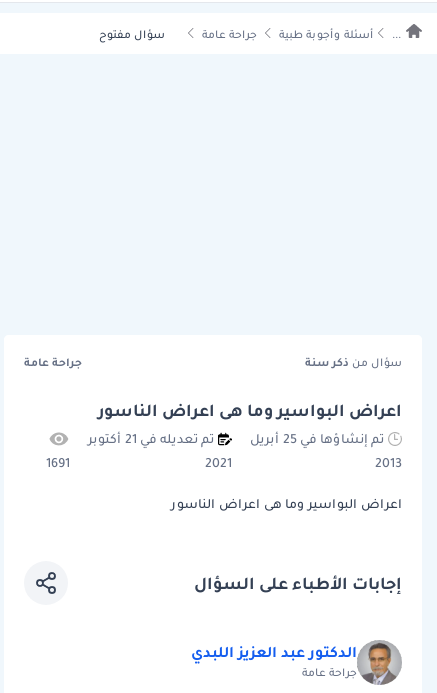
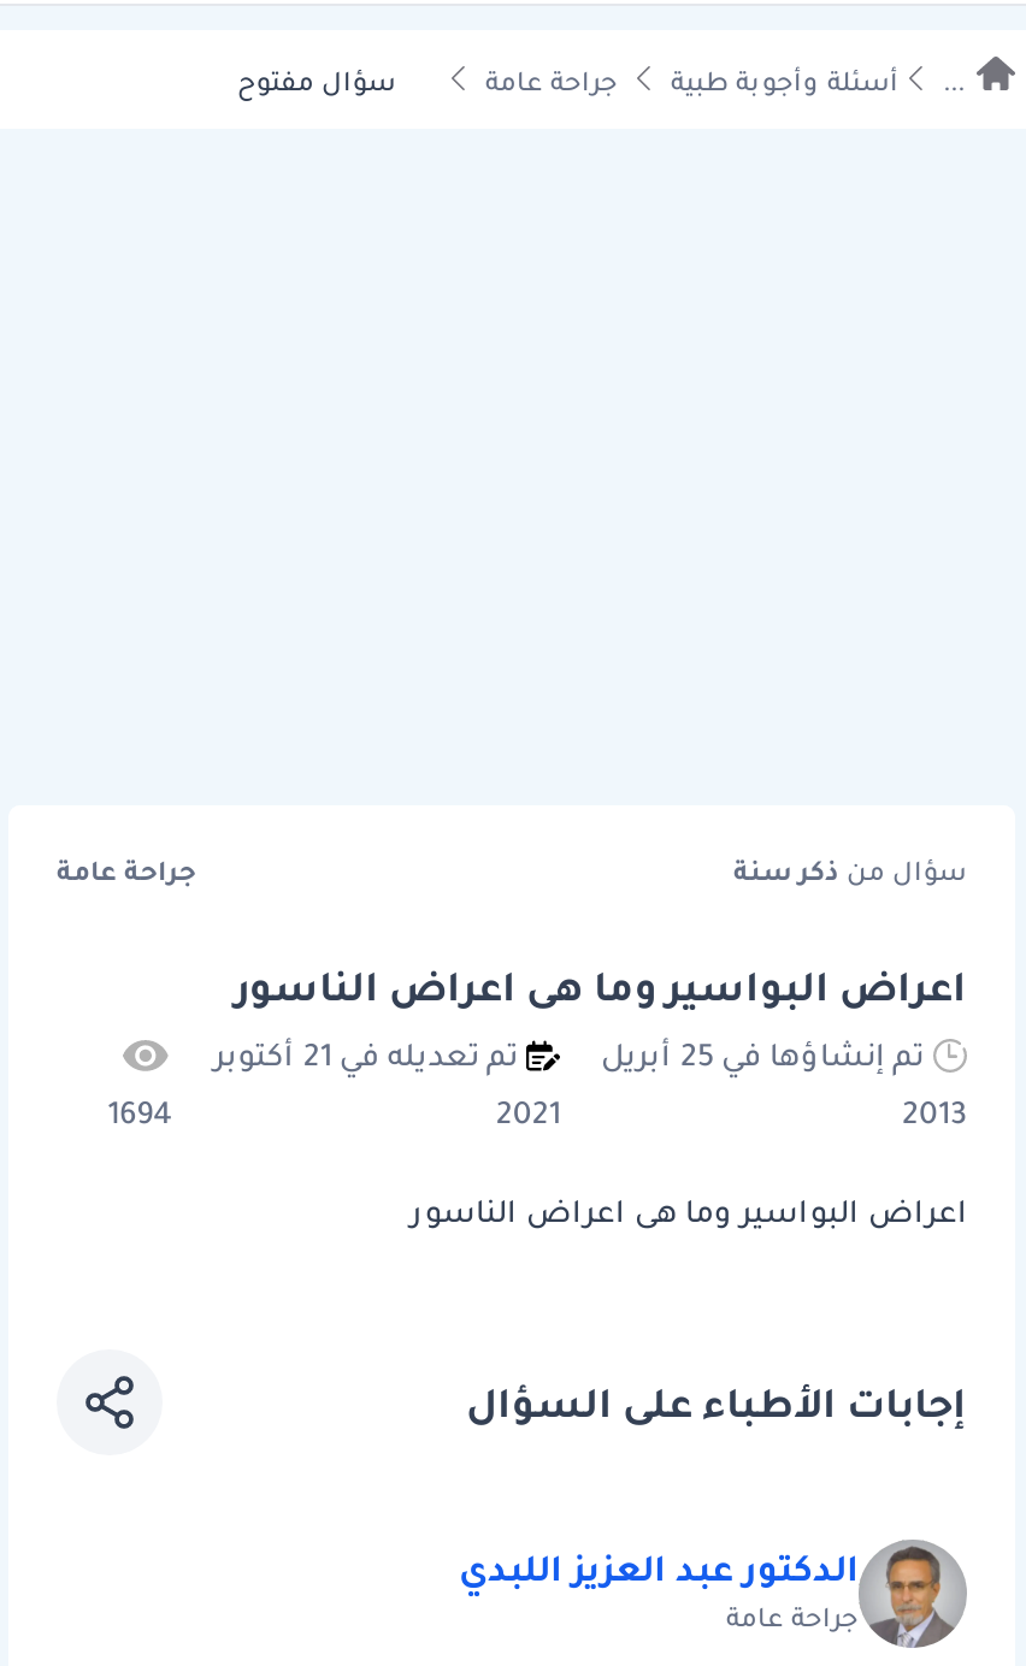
- 1691
+ 1694
